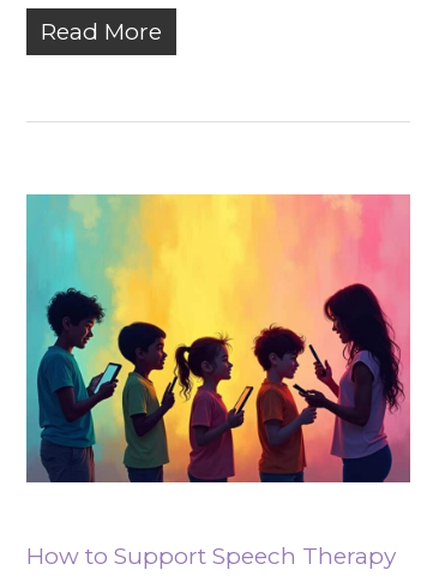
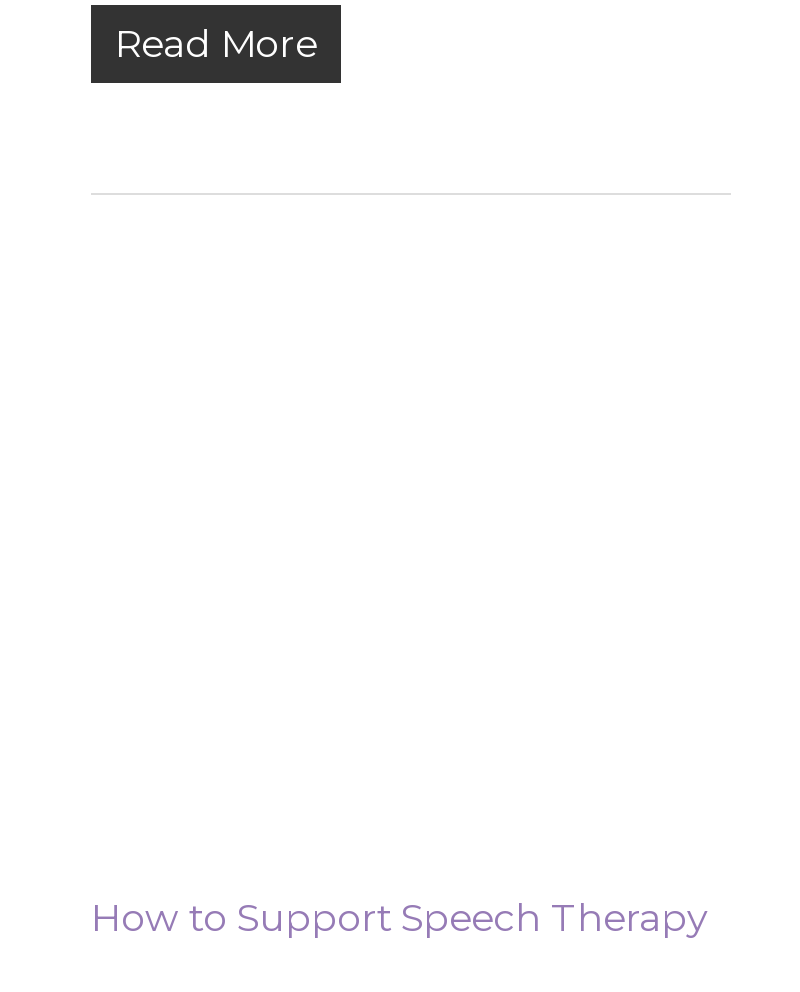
- [image]
